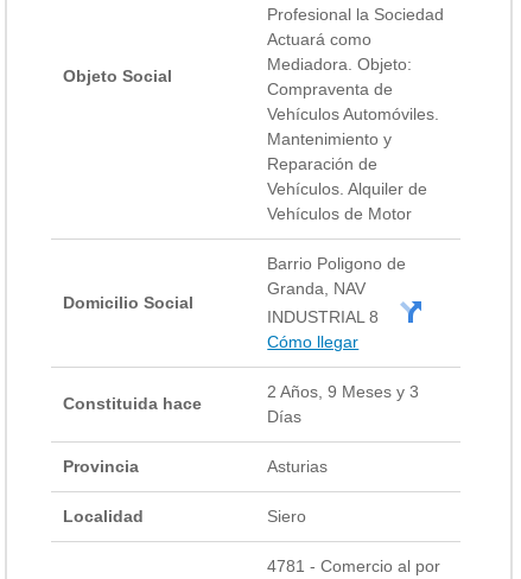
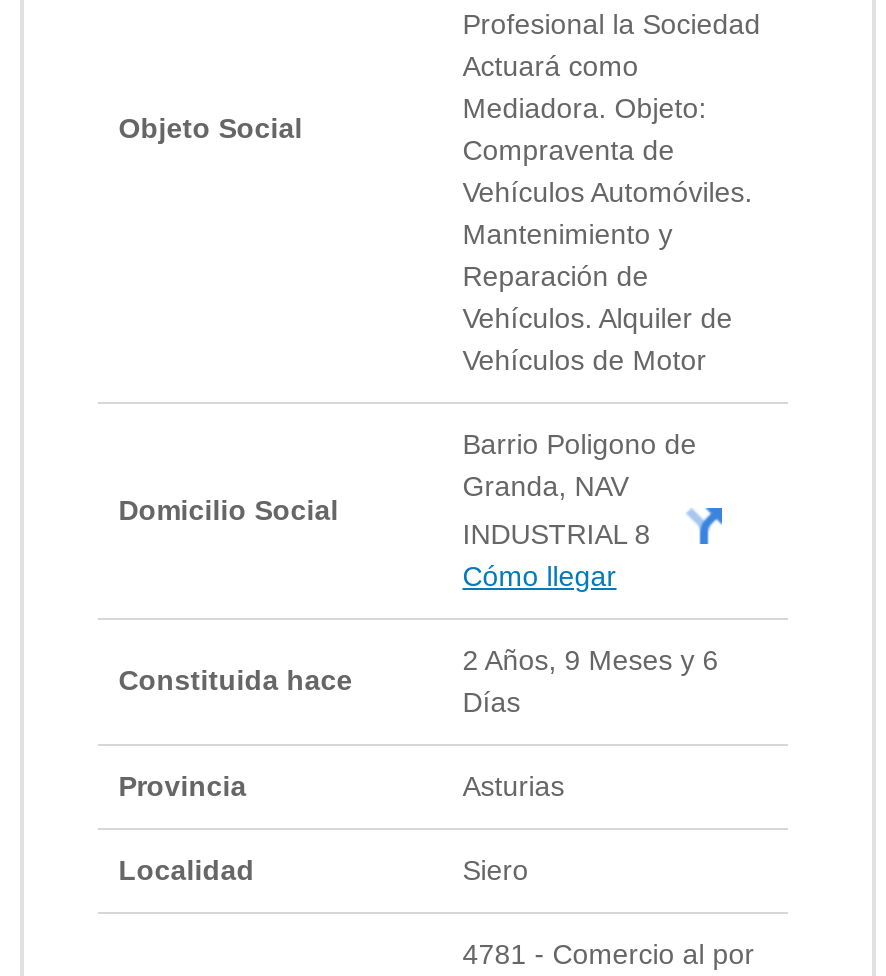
- 2 Años, 9 Meses y 3
+ 2 Años, 9 Meses y 6
